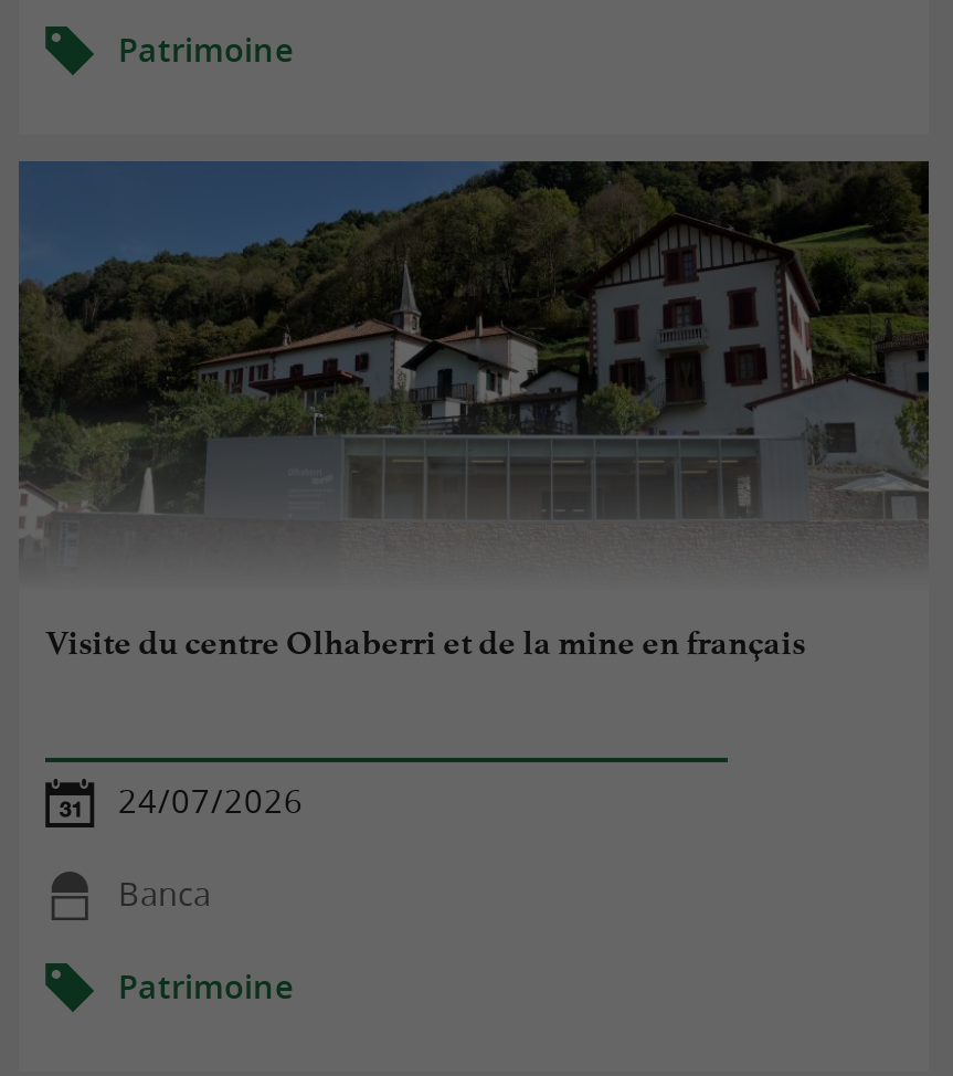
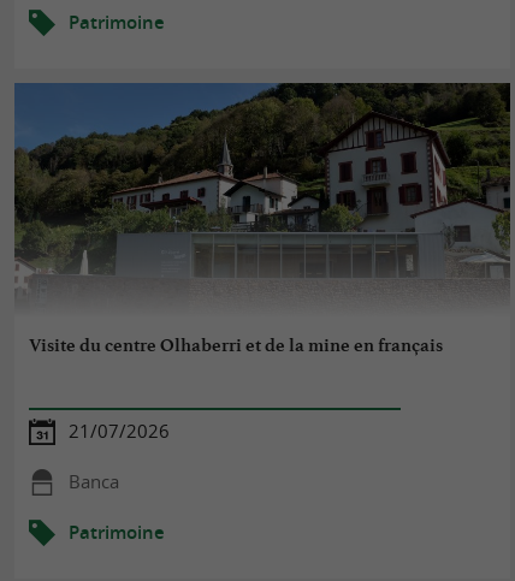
- 24/07/2026
+ 21/07/2026
